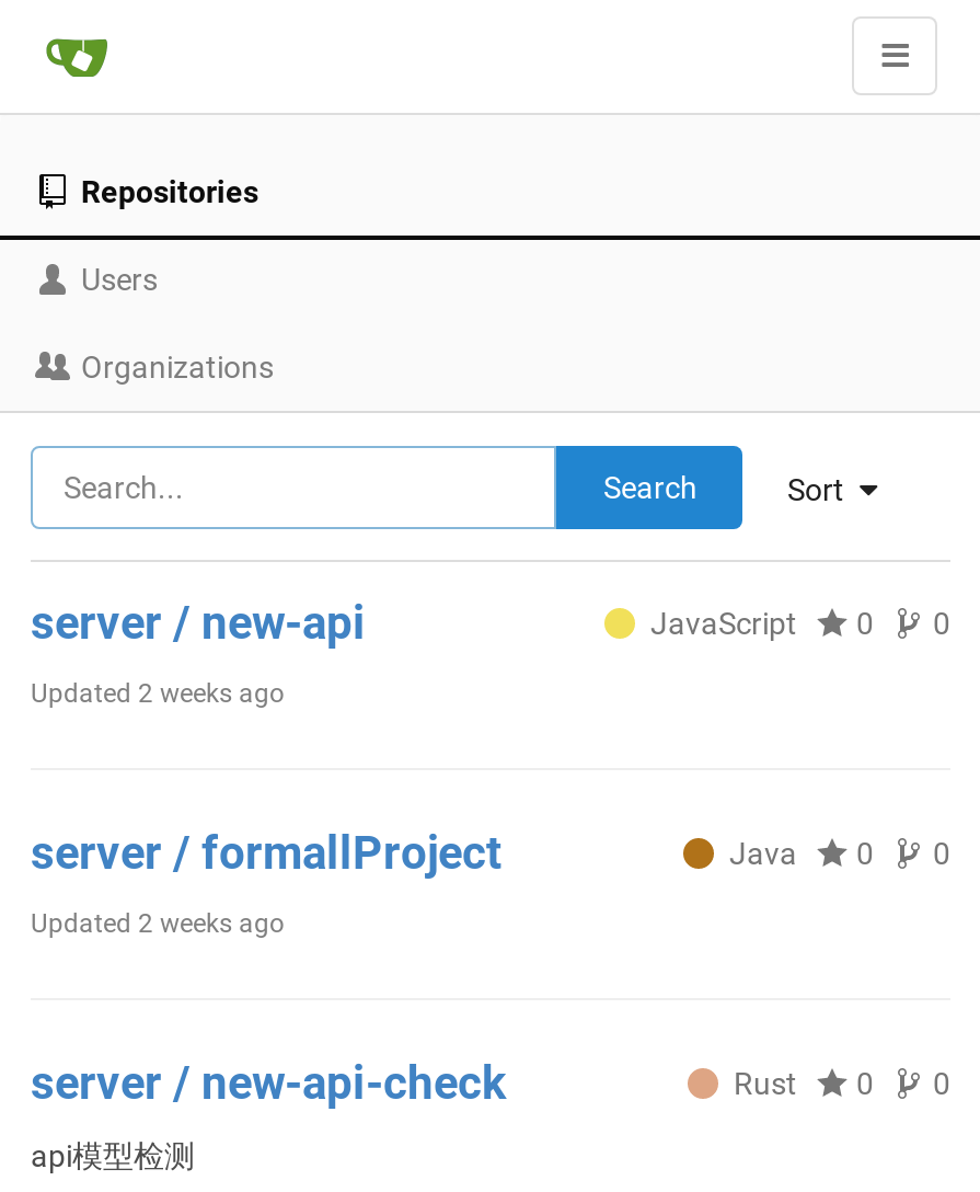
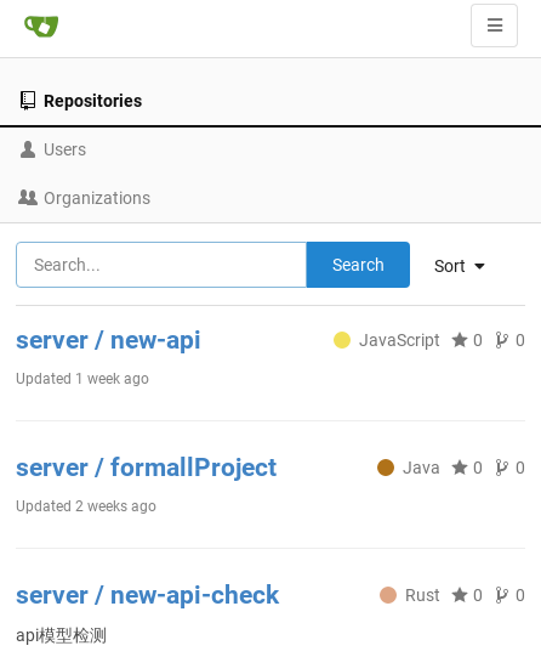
- Updated 2 weeks ago
+ Updated 1 week ago
